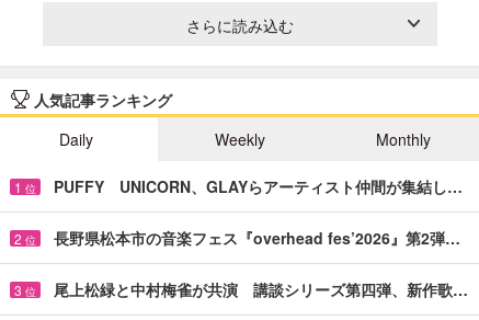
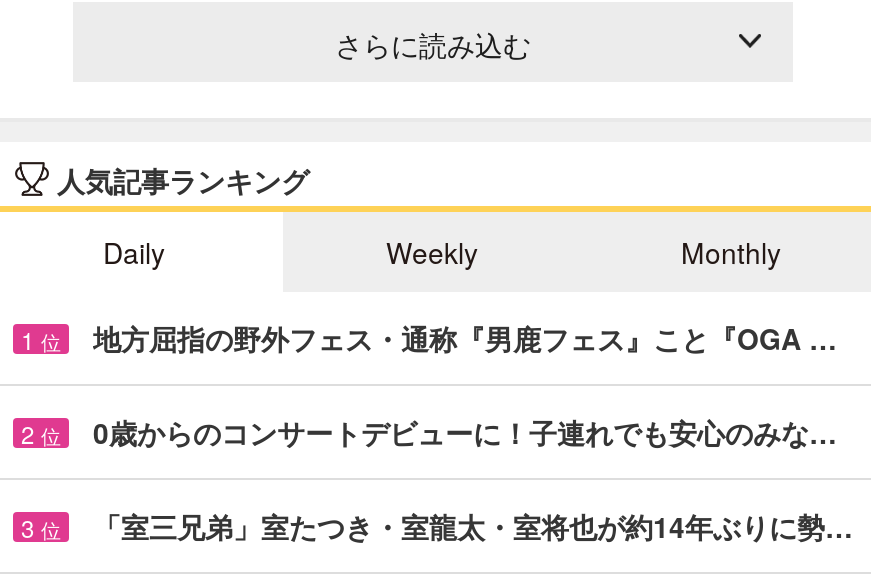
- PUFFY UNICORN、GLAYらアーティスト仲間が集結し…
+ 地方屈指の野外フェス・通称『男鹿フェス』こと『OGA …

- 長野県松本市の音楽フェス『overhead fes’2026』第2弾…
+ 0歳からのコンサートデビューに！子連れでも安心のみな…

- 尾上松緑と中村梅雀が共演 講談シリーズ第四弾、新作歌…
+ 「室三兄弟」室たつき・室龍太・室将也が約14年ぶりに勢…
